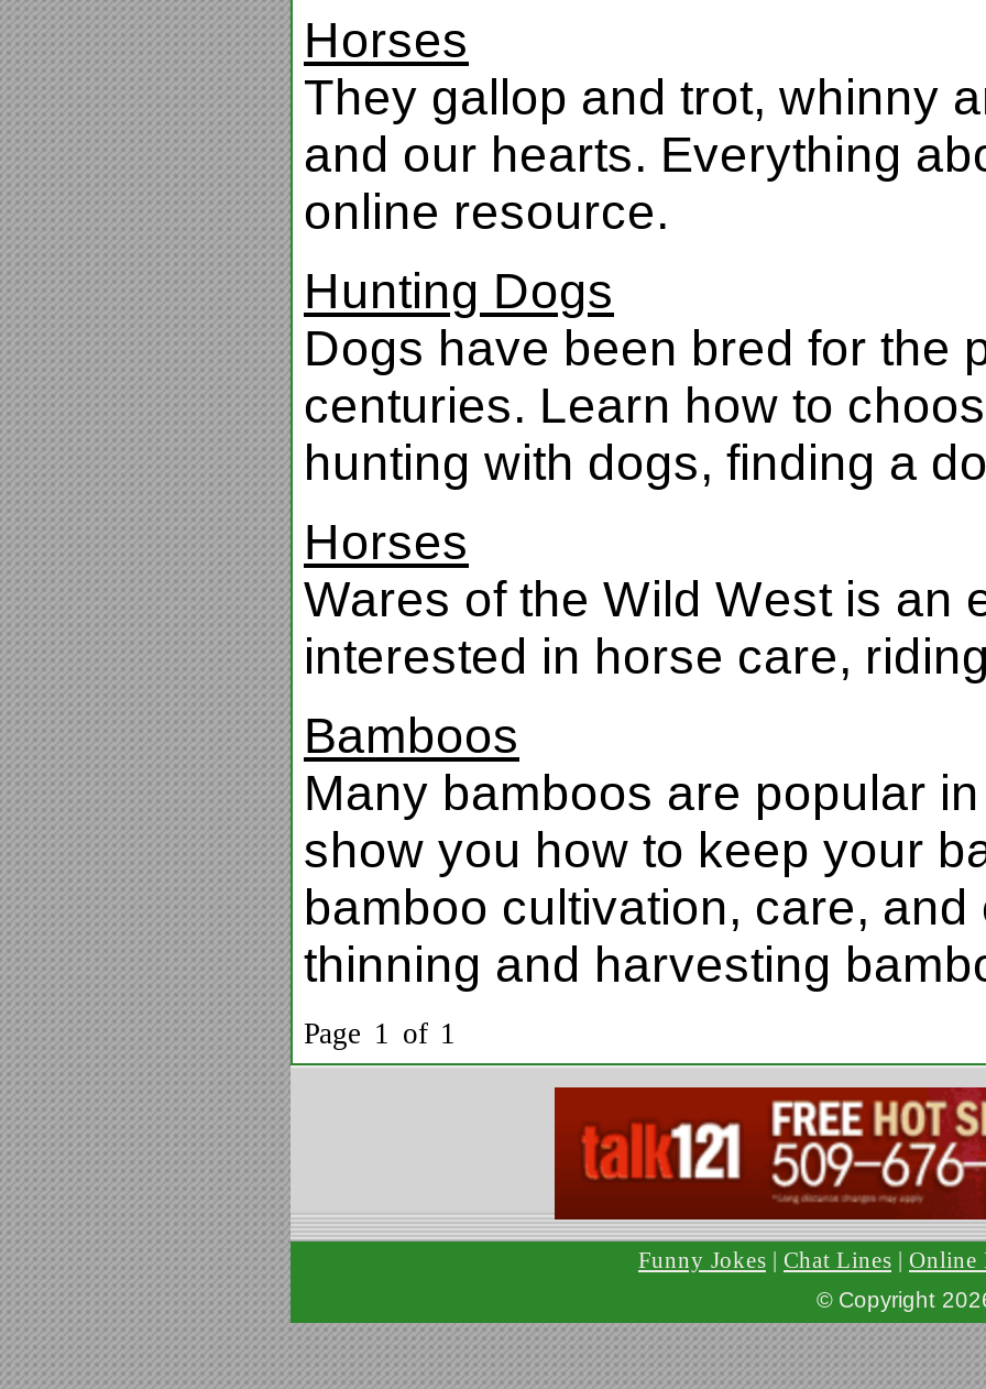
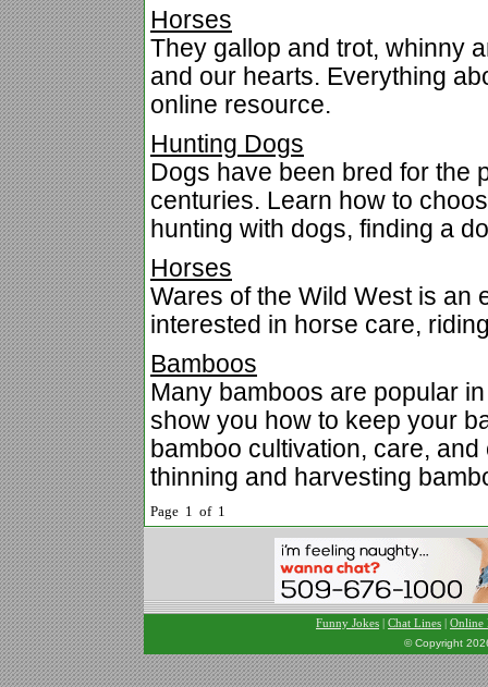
- [image]
+ [image]
